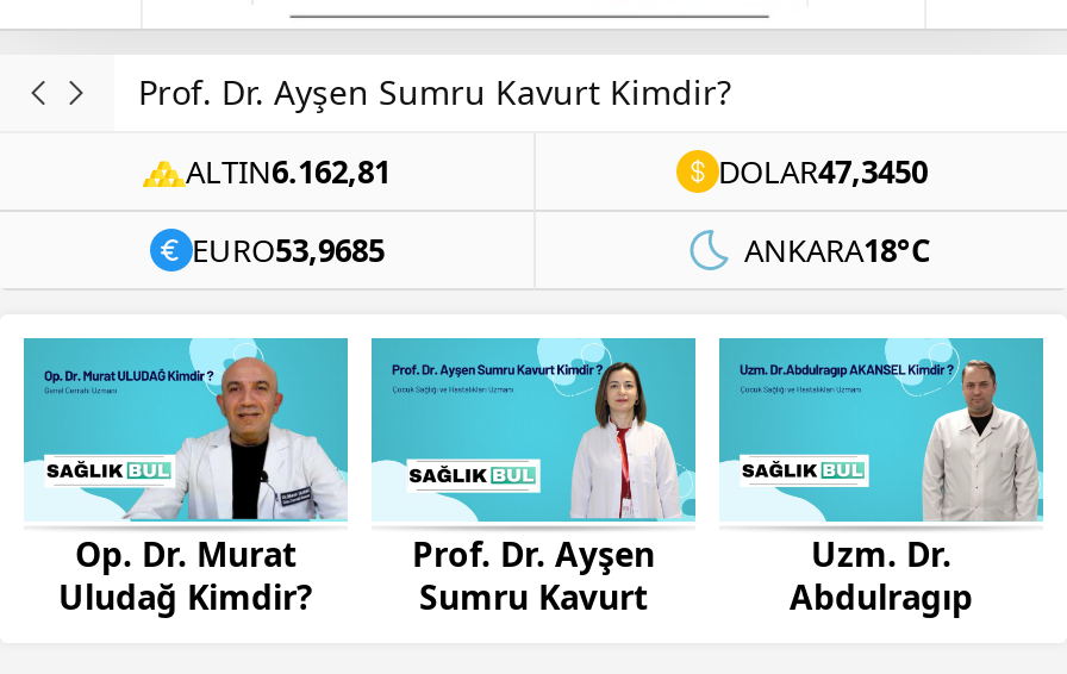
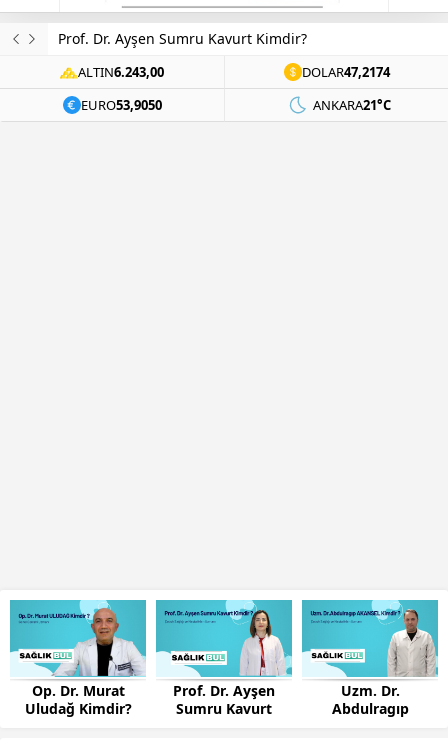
- ALTIN6.162,81
+ ALTIN6.243,00

- DOLAR47,3450
+ DOLAR47,2174

- EURO53,9685
+ EURO53,9050

- ANKARA18°C
+ ANKARA21°C
